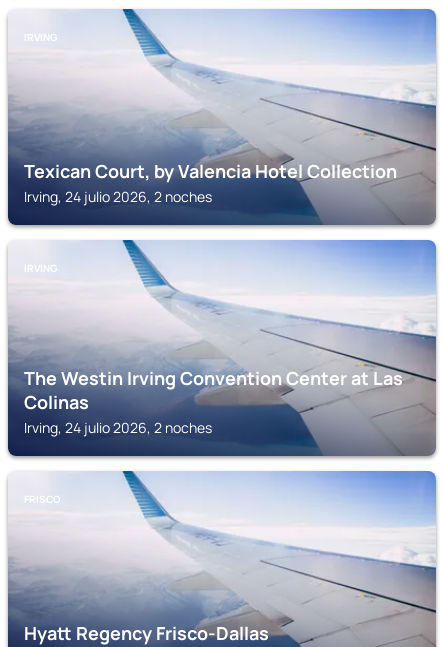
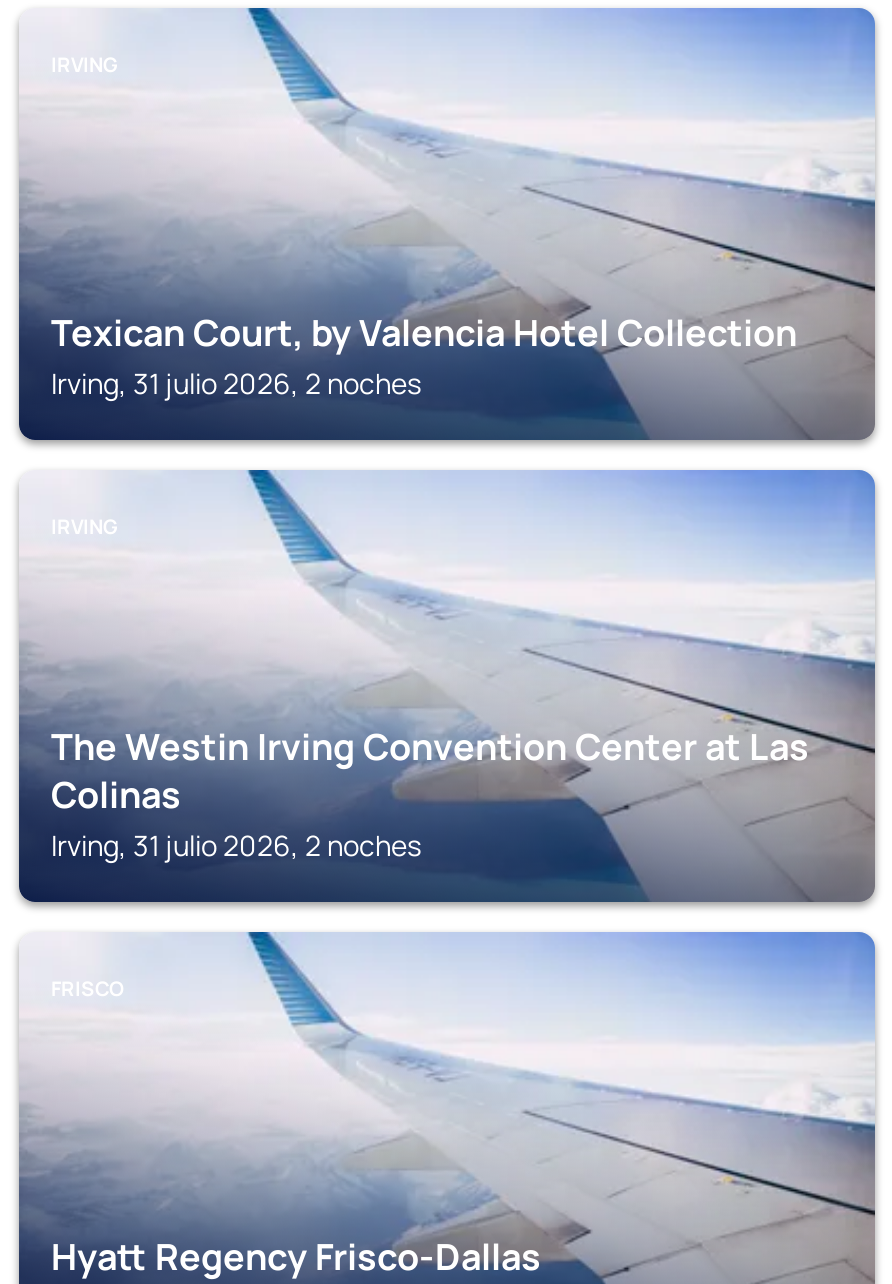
- Irving, 24 julio 2026, 2 noches
+ Irving, 31 julio 2026, 2 noches

- Irving, 24 julio 2026, 2 noches
+ Irving, 31 julio 2026, 2 noches
